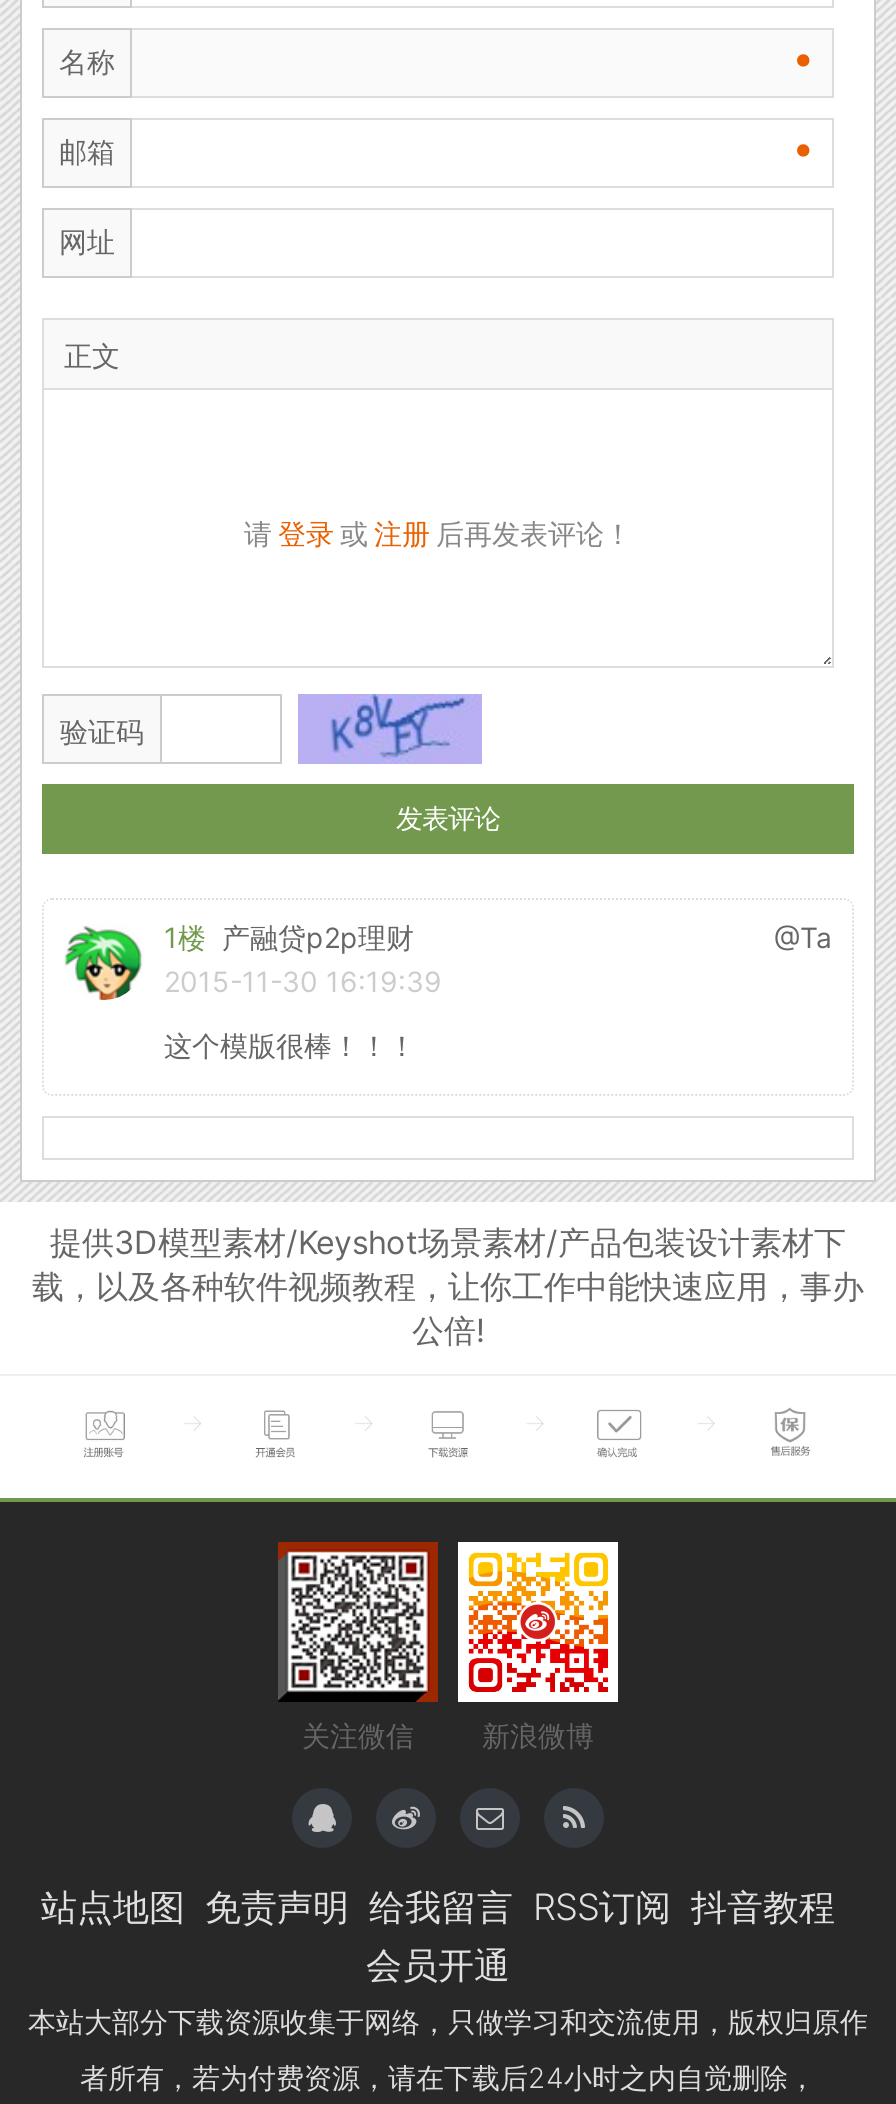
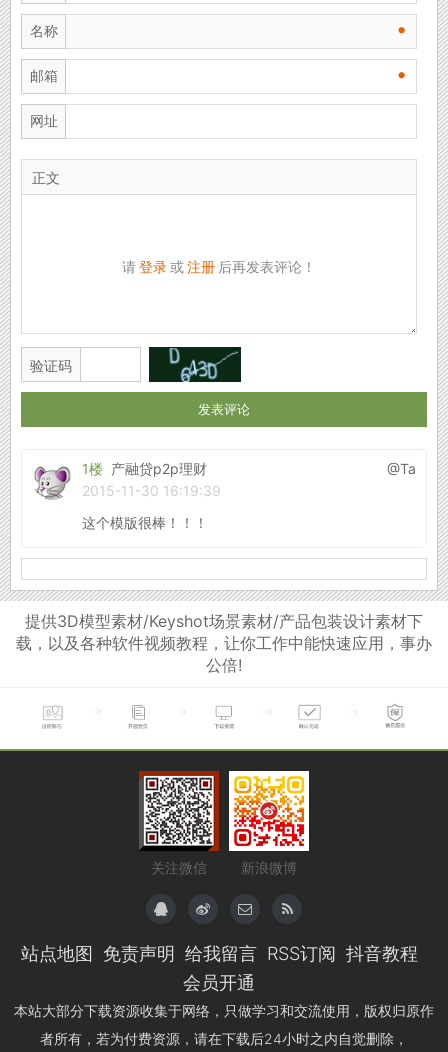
- [image]
+ [image]

- [image]
+ [image]
